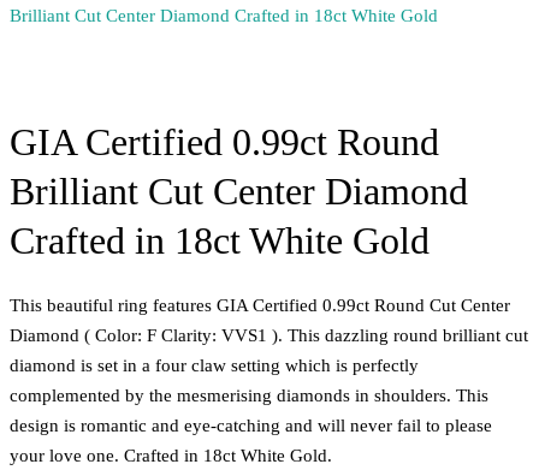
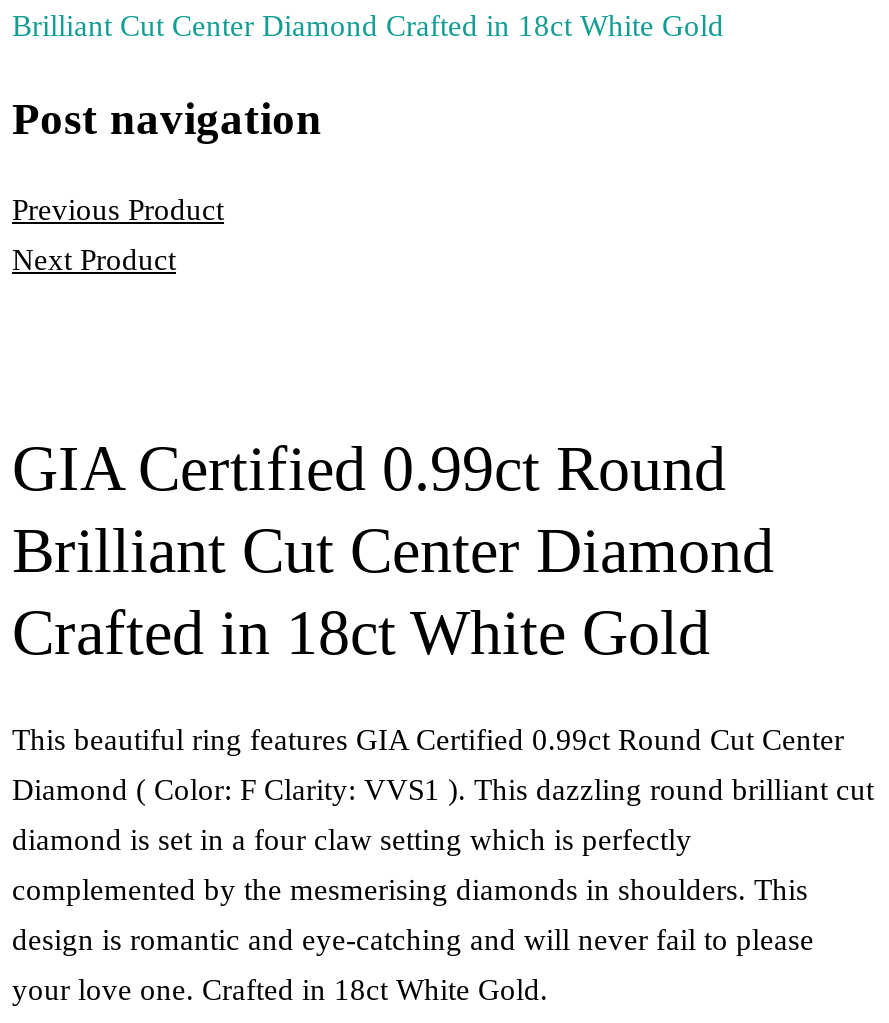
+ Post navigation
+ Previous Product
+ Next Product
